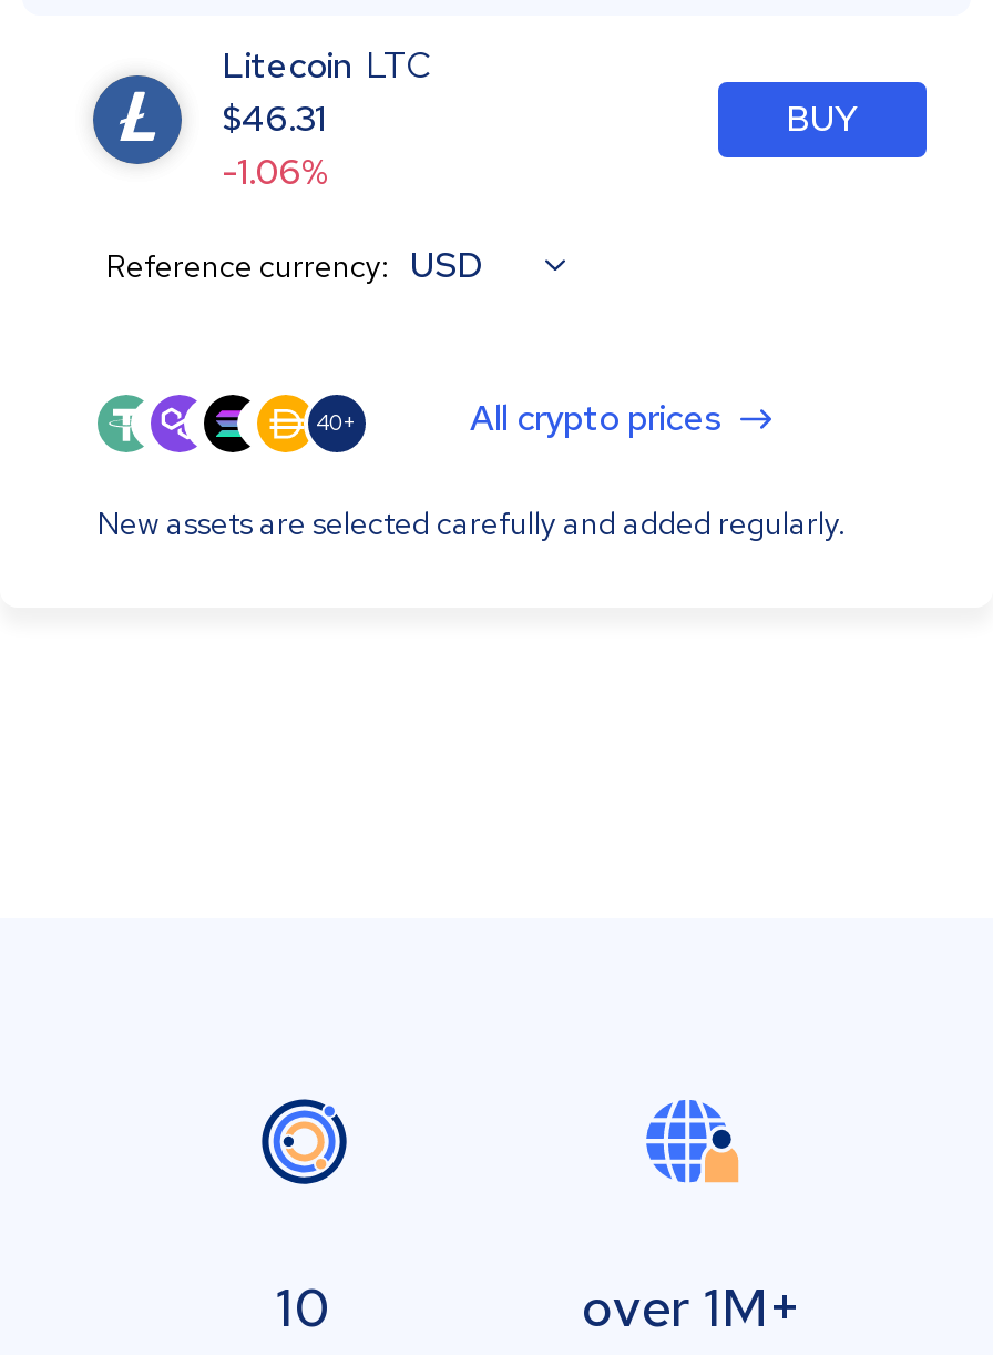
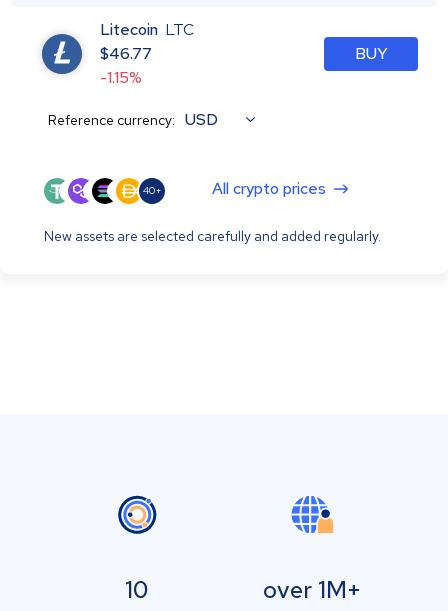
- $46.31
+ $46.77

- -1.06%
+ -1.15%
